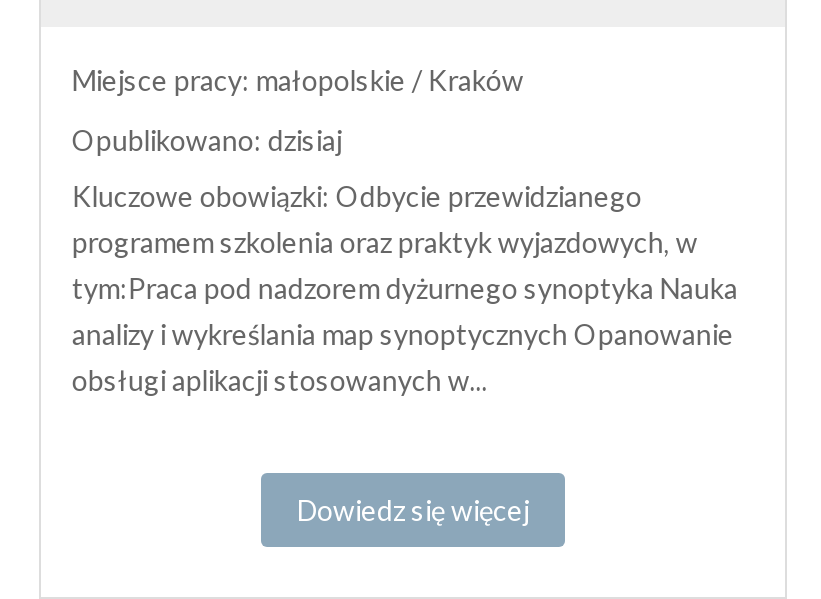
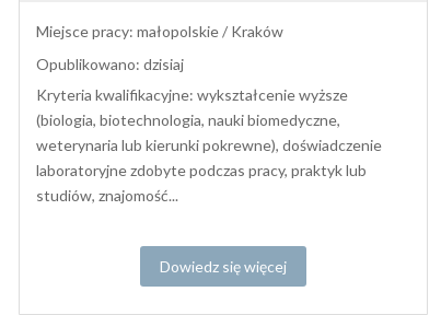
- Kluczowe obowiązki: Odbycie przewidzianego
- programem szkolenia oraz praktyk wyjazdowych, w
- tym:Praca pod nadzorem dyżurnego synoptyka Nauka
- analizy i wykreślania map synoptycznych Opanowanie
- obsługi aplikacji stosowanych w...
+ Kryteria kwalifikacyjne: wykształcenie wyższe
+ (biologia, biotechnologia, nauki biomedyczne,
+ weterynaria lub kierunki pokrewne), doświadczenie
+ laboratoryjne zdobyte podczas pracy, praktyk lub
+ studiów, znajomość...
